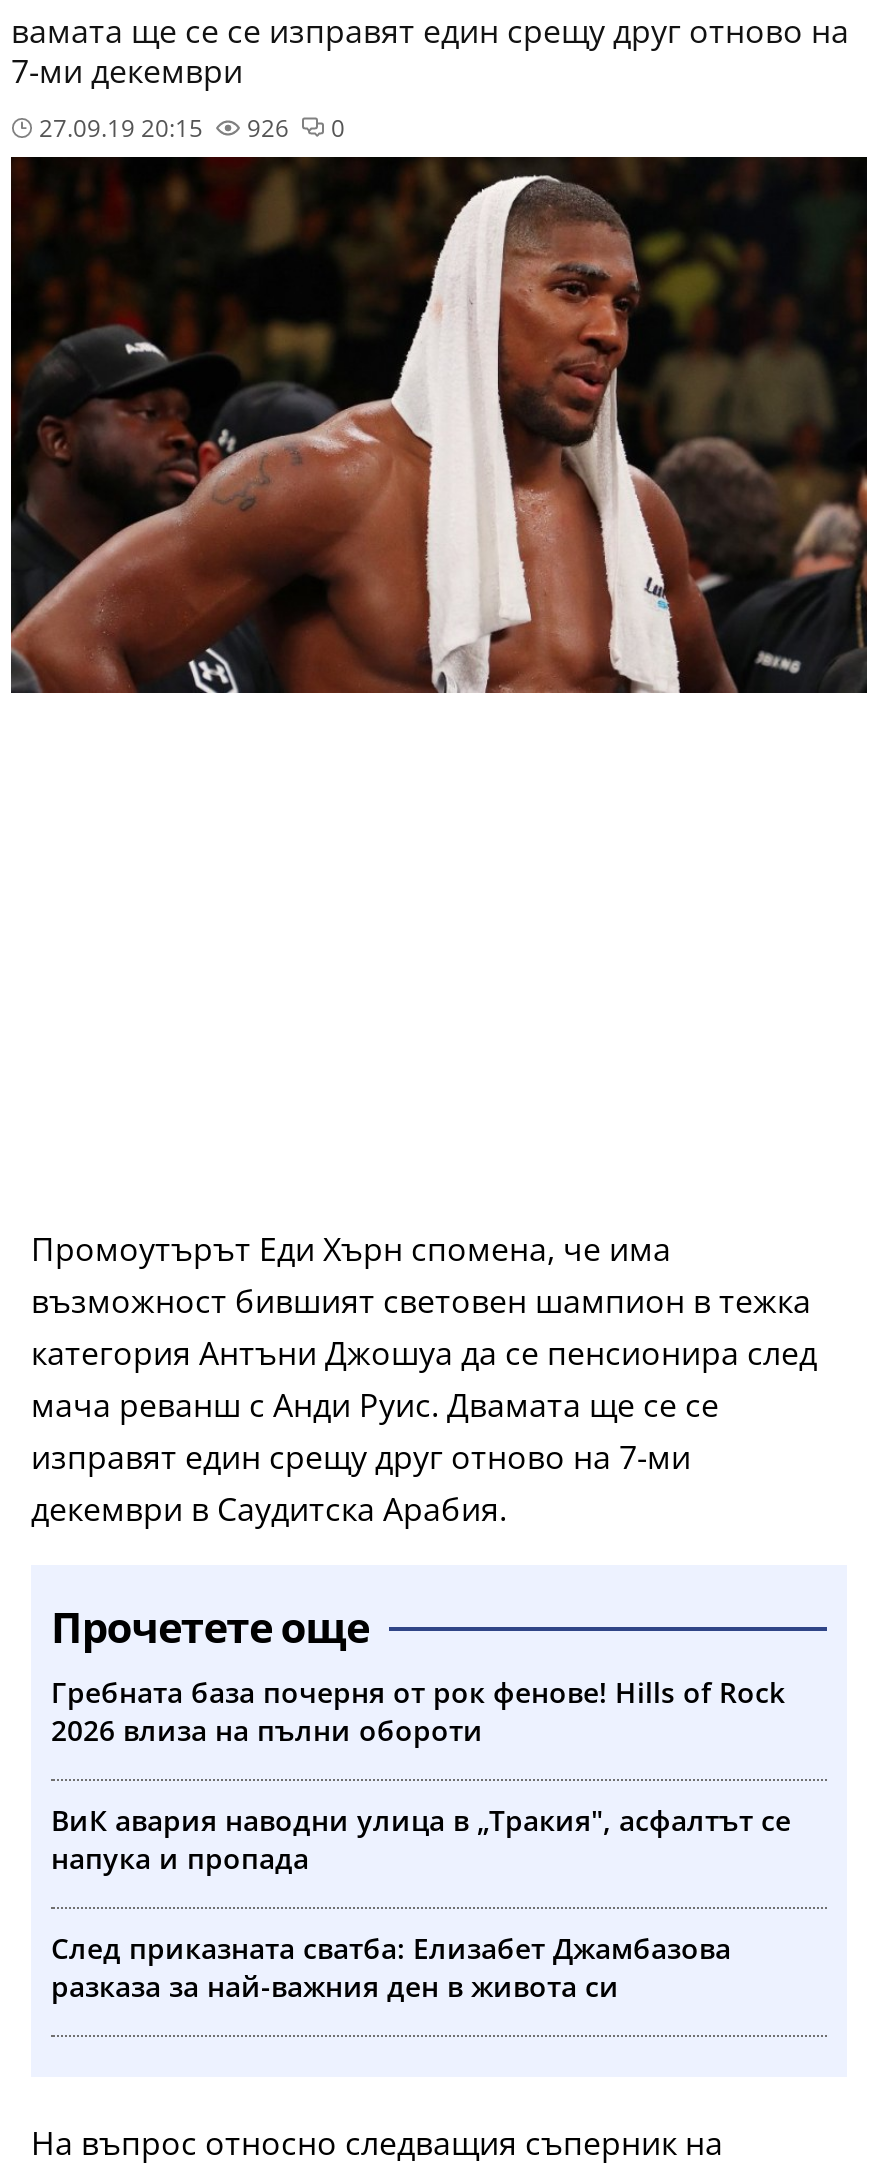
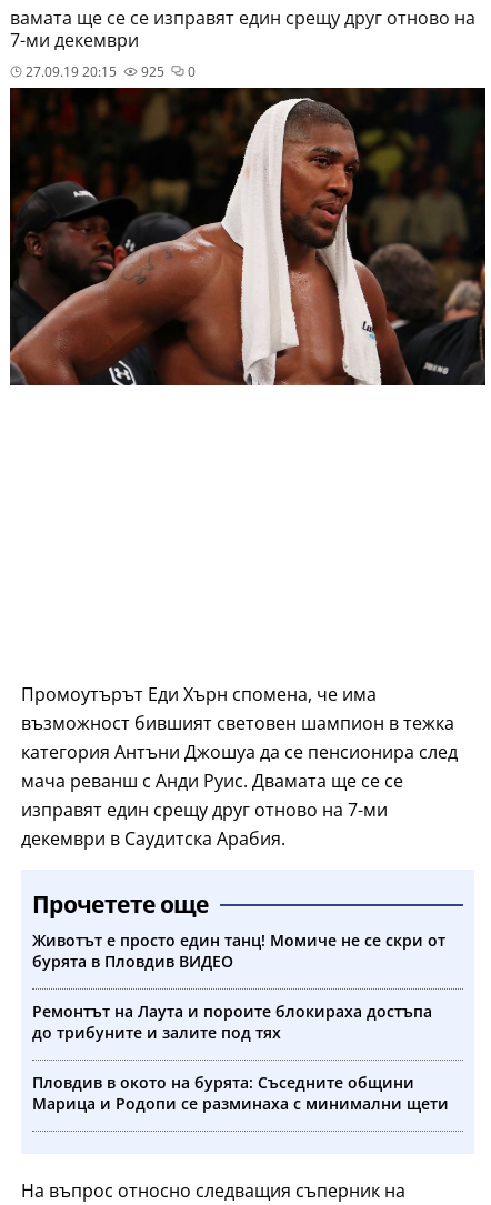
- 926
+ 925

- Гребната база почерня от рок фенове! Hills of Rock
- 2026 влиза на пълни обороти
+ Животът е просто един танц! Момиче не се скри от
+ бурята в Пловдив ВИДЕО

- ВиК авария наводни улица в „Тракия", асфалтът се
- напука и пропада
+ Ремонтът на Лаута и пороите блокираха достъпа
+ до трибуните и залите под тях

- След приказната сватба: Елизабет Джамбазова
- разказа за най-важния ден в живота си
+ Пловдив в окото на бурята: Съседните общини
+ Марица и Родопи се разминаха с минимални щети
